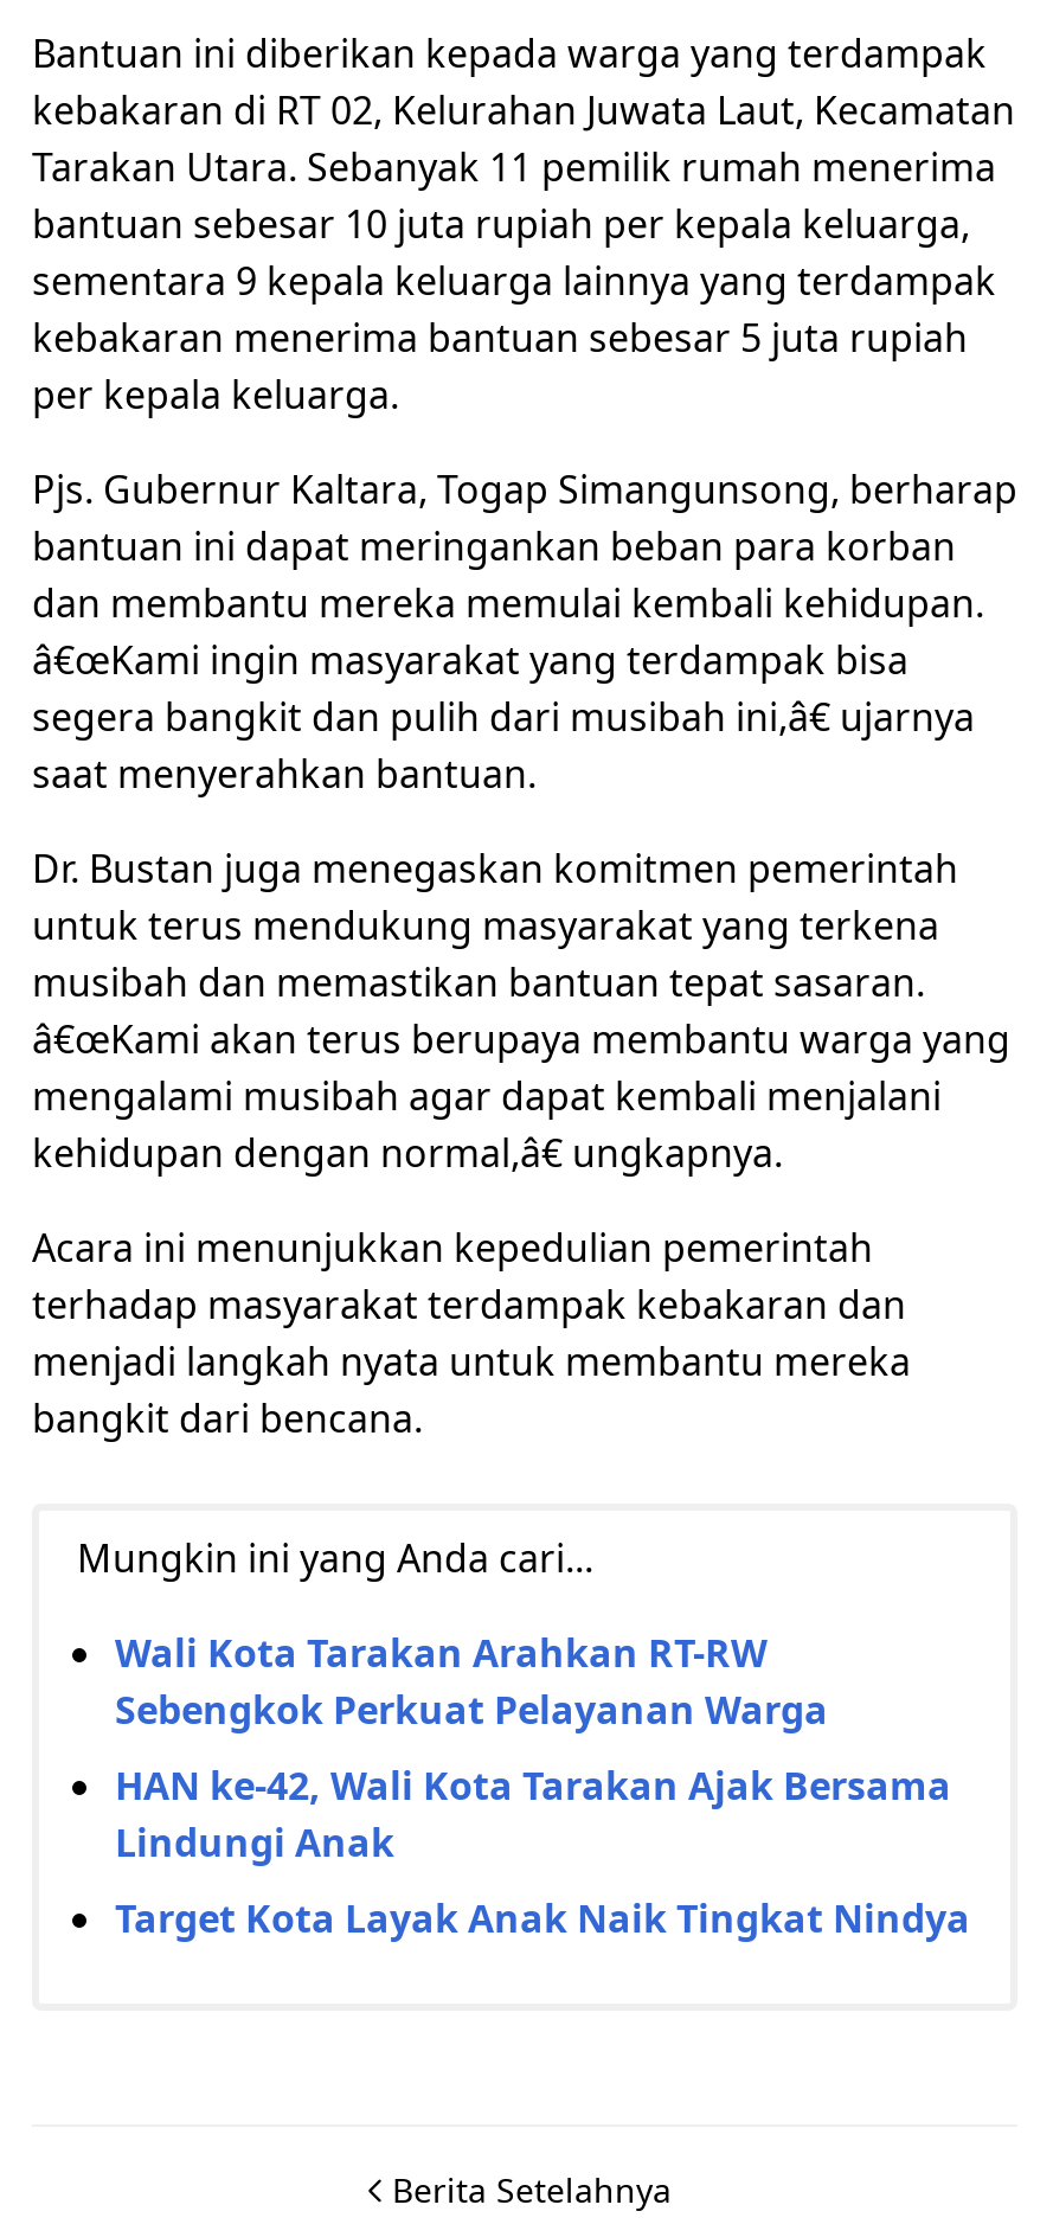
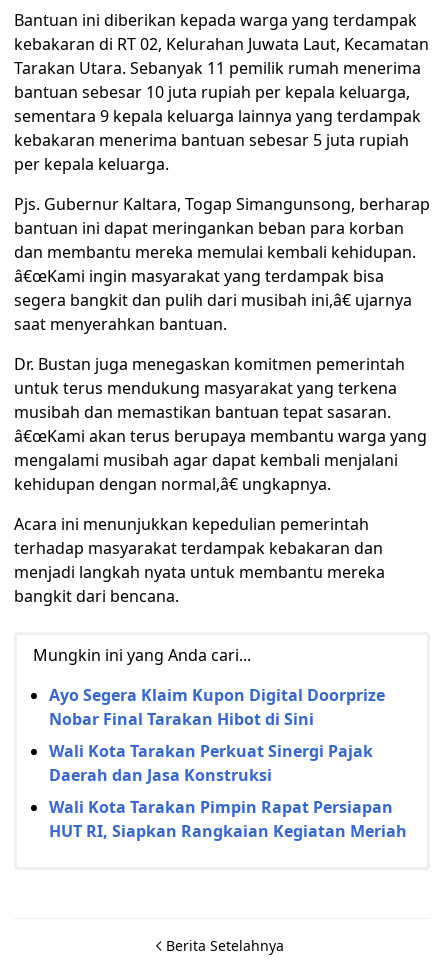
- Wali Kota Tarakan Arahkan RT-RW
- Sebengkok Perkuat Pelayanan Warga
+ Ayo Segera Klaim Kupon Digital Doorprize
+ Nobar Final Tarakan Hibot di Sini

- HAN ke-42, Wali Kota Tarakan Ajak Bersama
- Lindungi Anak
+ Wali Kota Tarakan Perkuat Sinergi Pajak
+ Daerah dan Jasa Konstruksi

- Target Kota Layak Anak Naik Tingkat Nindya
+ Wali Kota Tarakan Pimpin Rapat Persiapan
+ HUT RI, Siapkan Rangkaian Kegiatan Meriah
